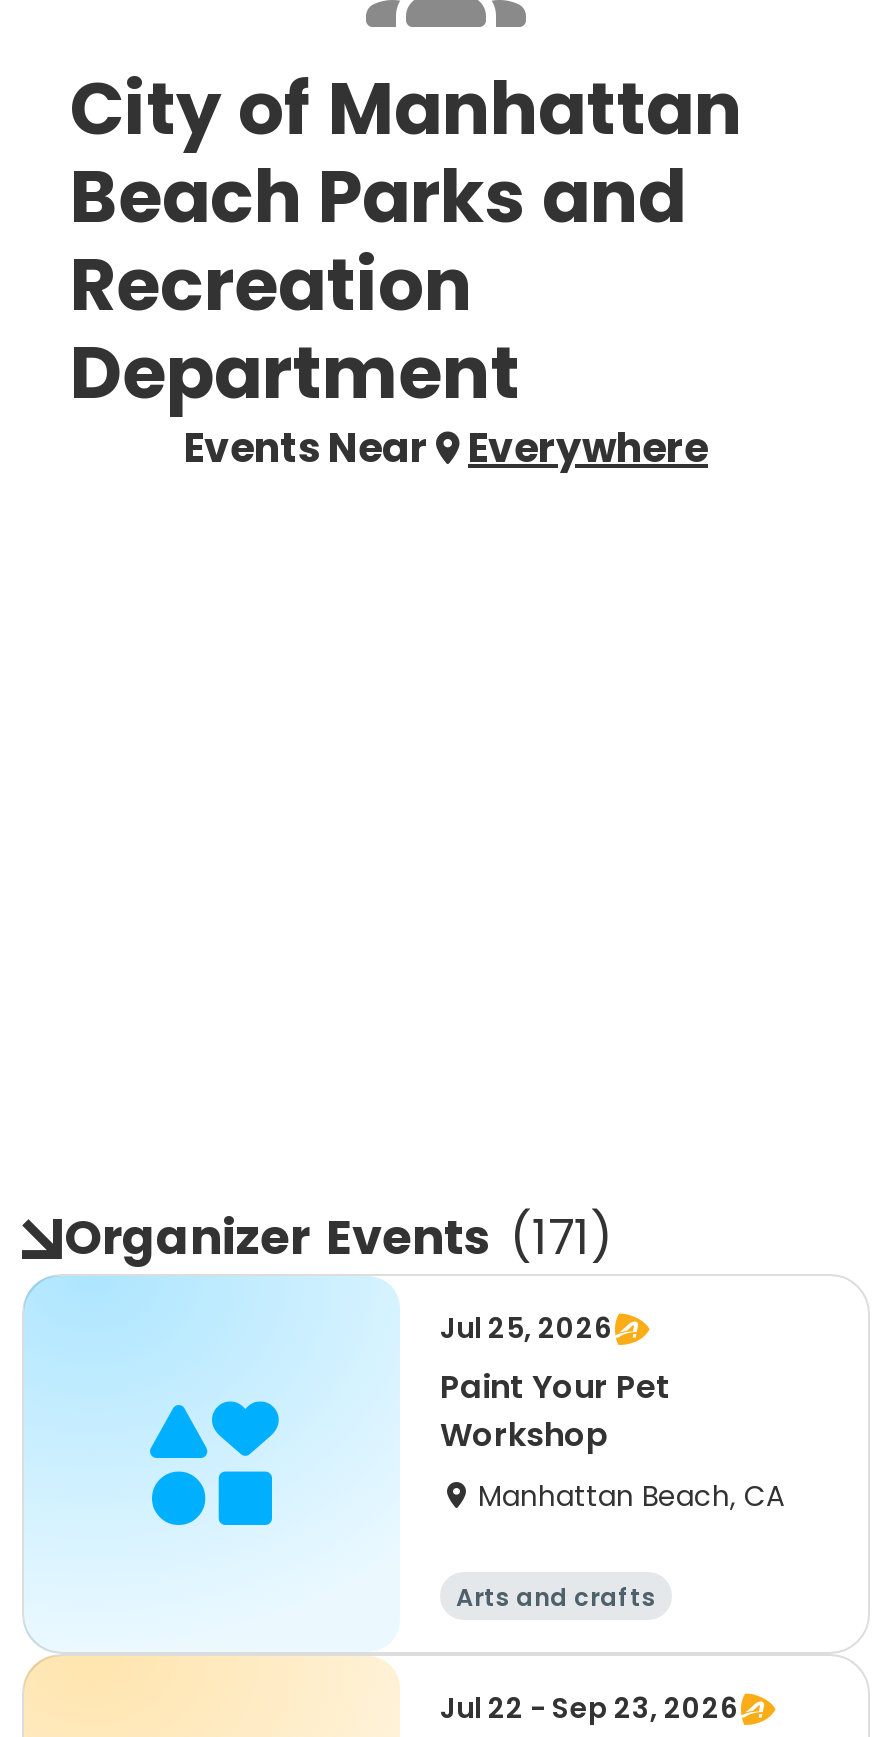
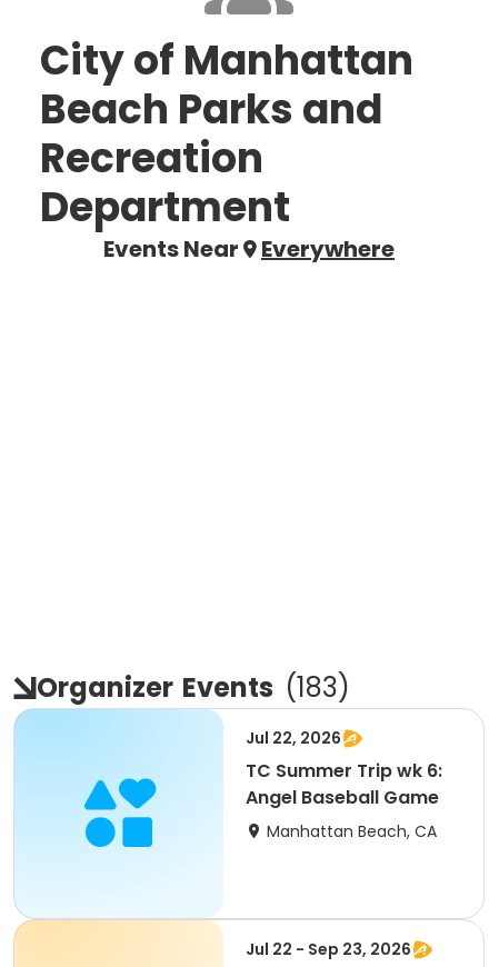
- Organizer Events (171)
+ Organizer Events (183)

- Jul 25, 2026
- Paint Your Pet
- Workshop
+ Jul 22, 2026
+ TC Summer Trip wk 6:
+ Angel Baseball Game

- Arts and crafts
